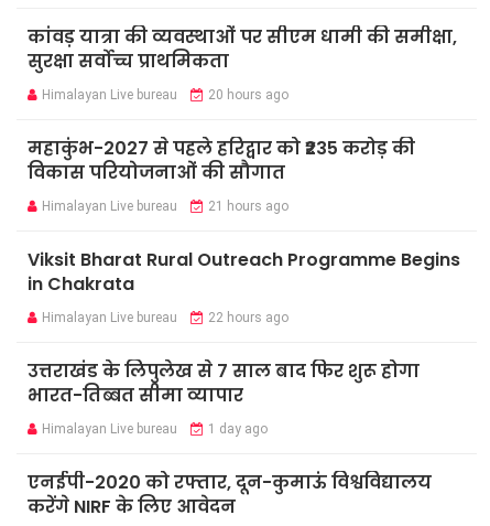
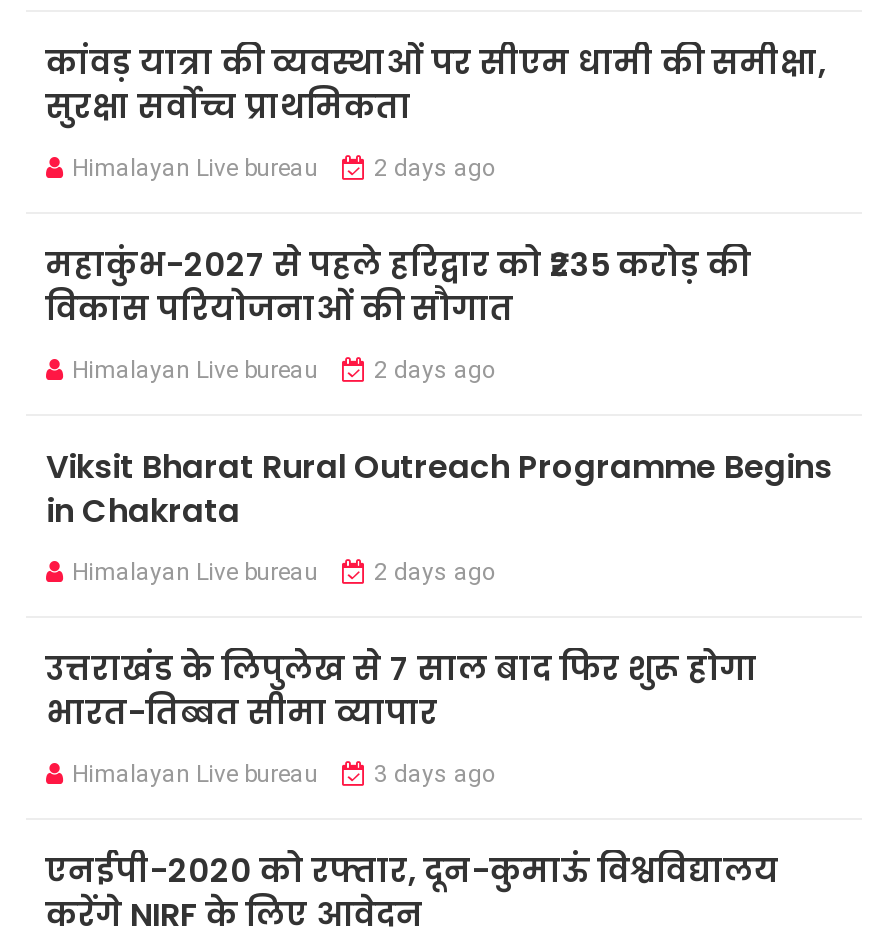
- Himalayan Live bureau 20 hours ago
+ Himalayan Live bureau 2 days ago

- Himalayan Live bureau 21 hours ago
+ Himalayan Live bureau 2 days ago

- Himalayan Live bureau 22 hours ago
+ Himalayan Live bureau 2 days ago

- Himalayan Live bureau 1 day ago
+ Himalayan Live bureau 3 days ago
